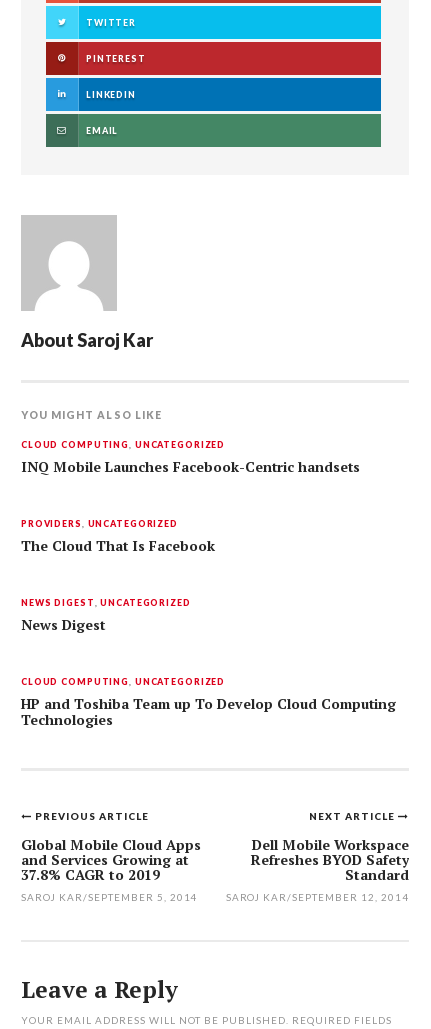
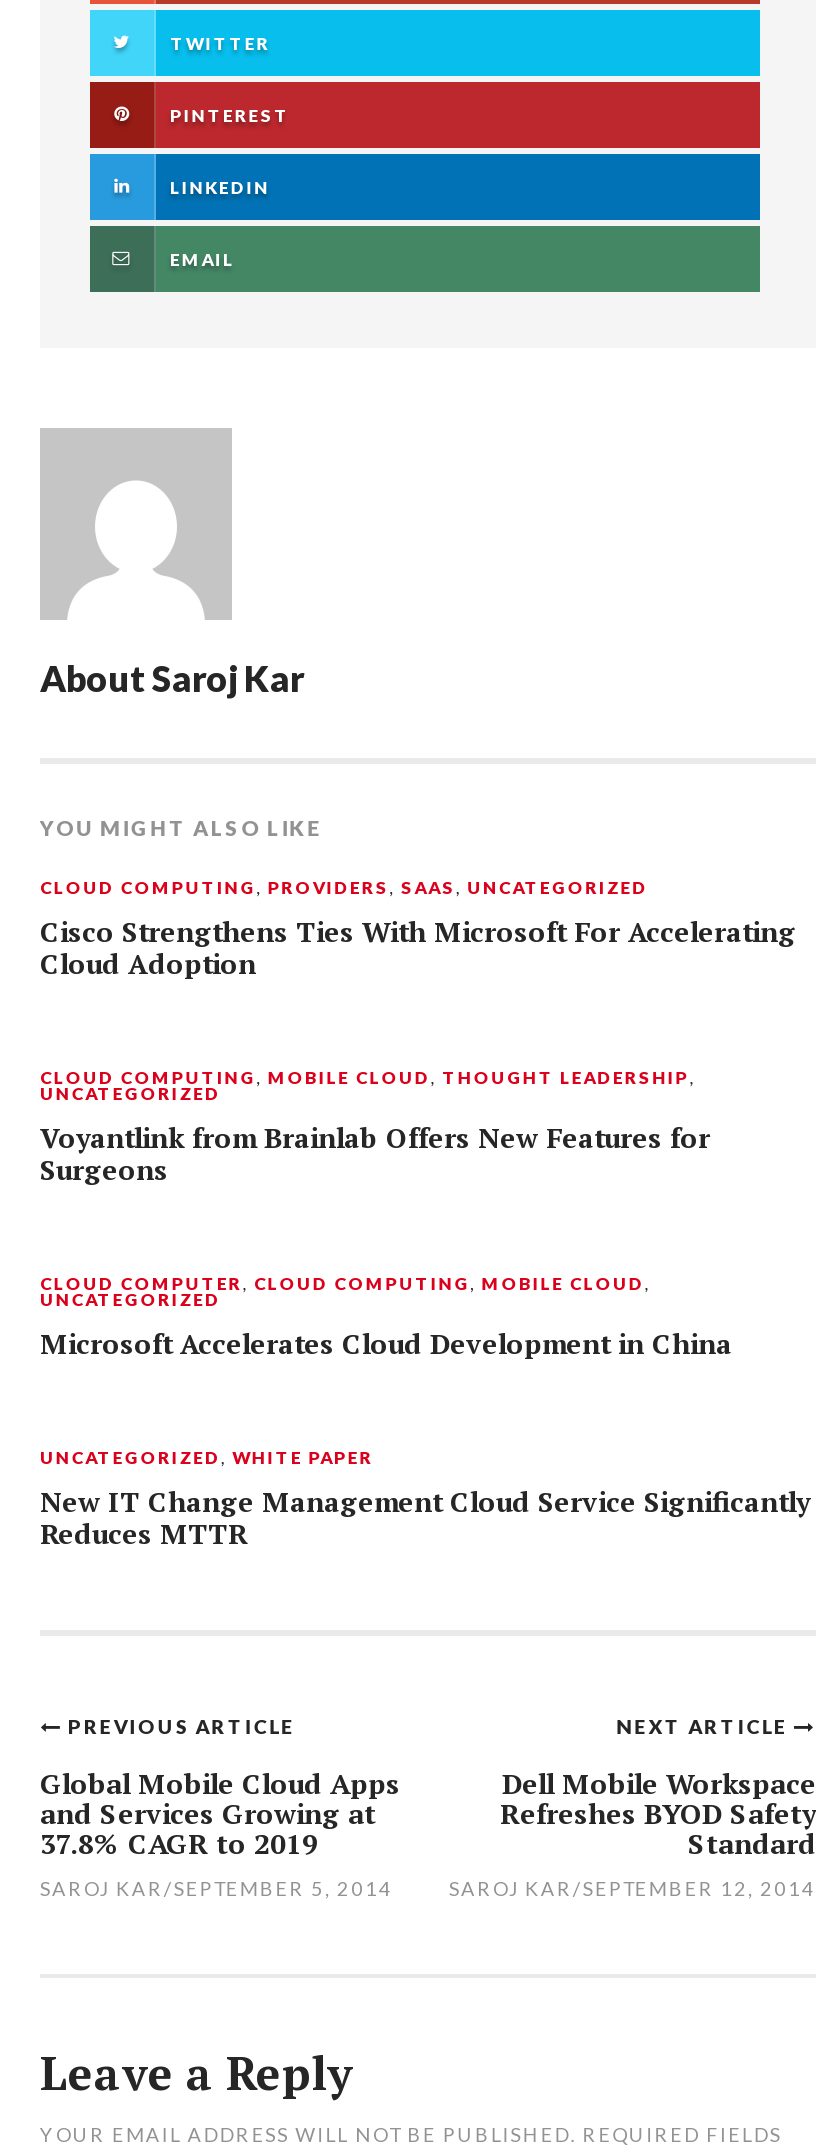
- CLOUD COMPUTING, UNCATEGORIZED
- INQ Mobile Launches Facebook-Centric handsets
+ CLOUD COMPUTING, PROVIDERS, SAAS, UNCATEGORIZED
+ Cisco Strengthens Ties With Microsoft For Accelerating
+ Cloud Adoption

- PROVIDERS, UNCATEGORIZED
- The Cloud That Is Facebook
+ CLOUD COMPUTING, MOBILE CLOUD, THOUGHT LEADERSHIP,
+ UNCATEGORIZED
+ Voyantlink from Brainlab Offers New Features for
+ Surgeons

- NEWS DIGEST, UNCATEGORIZED
- News Digest
+ CLOUD COMPUTER, CLOUD COMPUTING, MOBILE CLOUD,
+ UNCATEGORIZED
+ Microsoft Accelerates Cloud Development in China

- CLOUD COMPUTING, UNCATEGORIZED
- HP and Toshiba Team up To Develop Cloud Computing
- Technologies
+ UNCATEGORIZED, WHITE PAPER
+ New IT Change Management Cloud Service Significantly
+ Reduces MTTR
